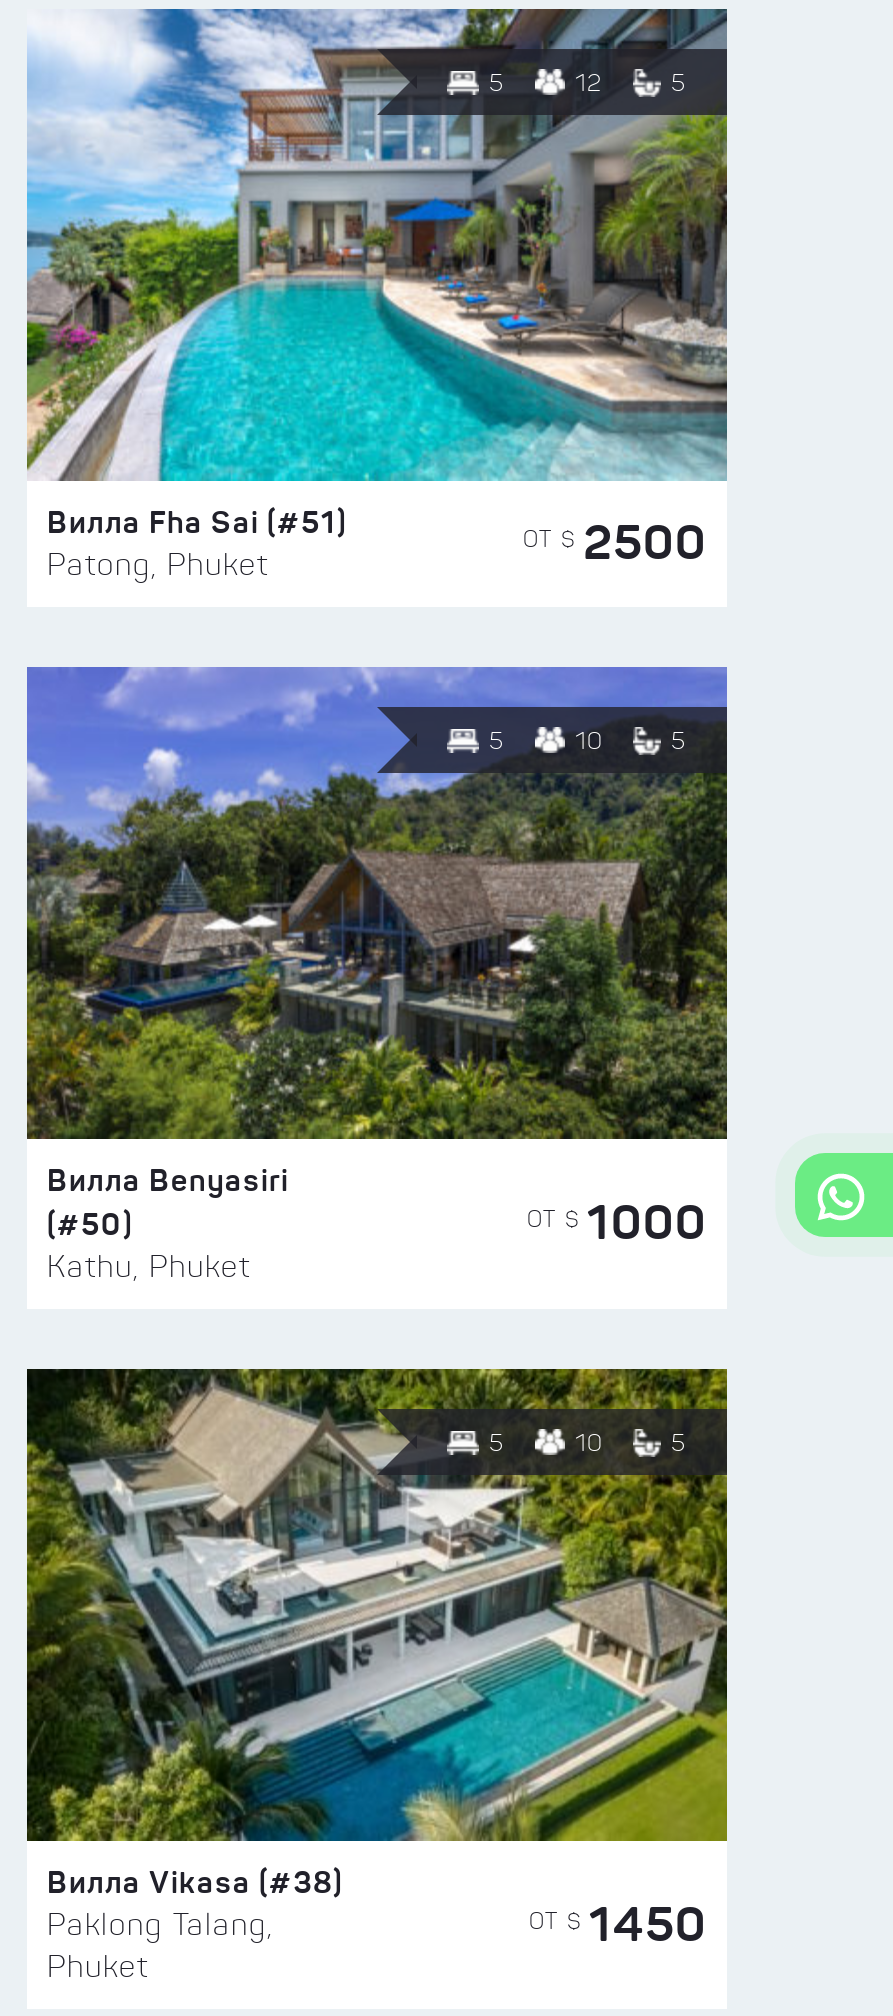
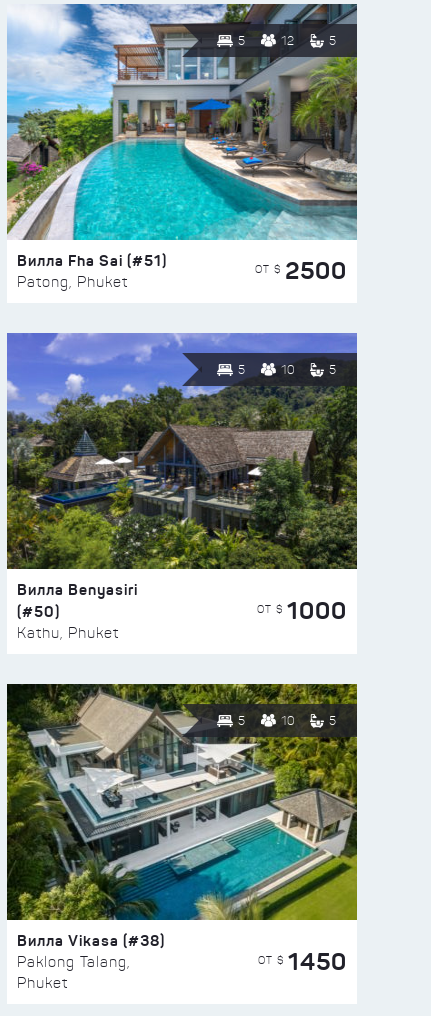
- [image]
